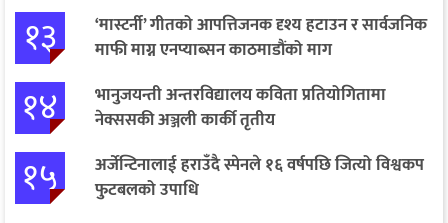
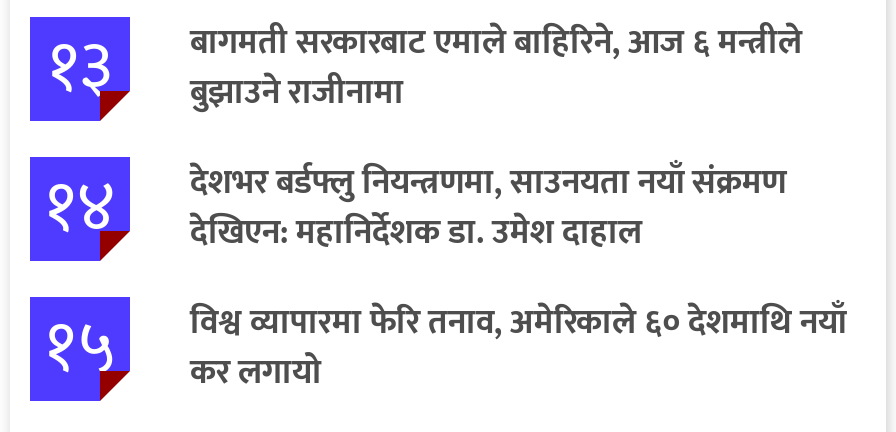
- ‘मास्टर्नी’ गीतको आपत्तिजनक दृश्य हटाउन र सार्वजनिक
- माफी माग्न एनप्याब्सन काठमाडौंको माग
+ बागमती सरकारबाट एमाले बाहिरिने, आज ६ मन्त्रीले
+ बुझाउने राजीनामा

- भानुजयन्ती अन्तरविद्यालय कविता प्रतियोगितामा
- नेक्ससकी अञ्जली कार्की तृतीय
+ देशभर बर्डफ्लु नियन्त्रणमा, साउनयता नयाँ संक्रमण
+ देखिएन: महानिर्देशक डा. उमेश दाहाल

- अर्जेन्टिनालाई हराउँदै स्पेनले १६ वर्षपछि जित्यो विश्वकप
- फुटबलको उपाधि
+ विश्व व्यापारमा फेरि तनाव, अमेरिकाले ६० देशमाथि नयाँ
+ कर लगायो
